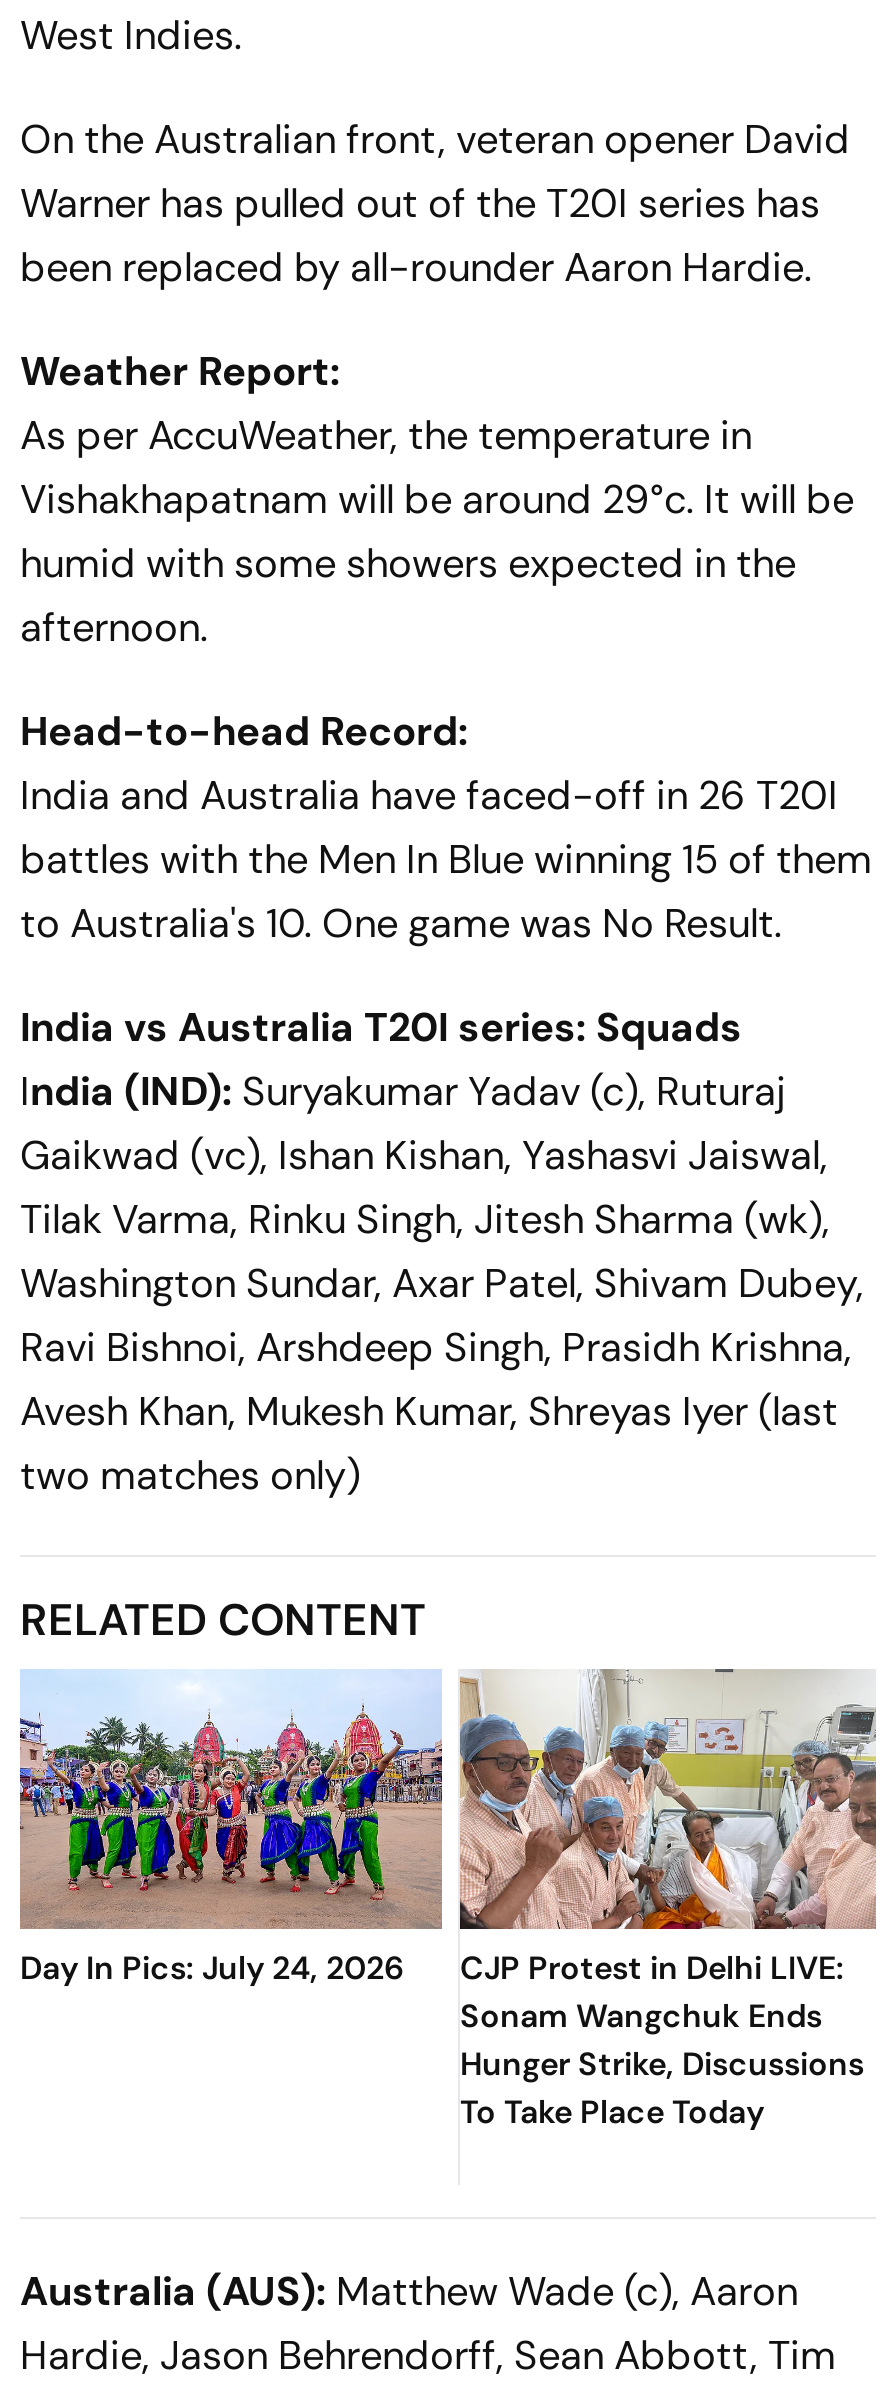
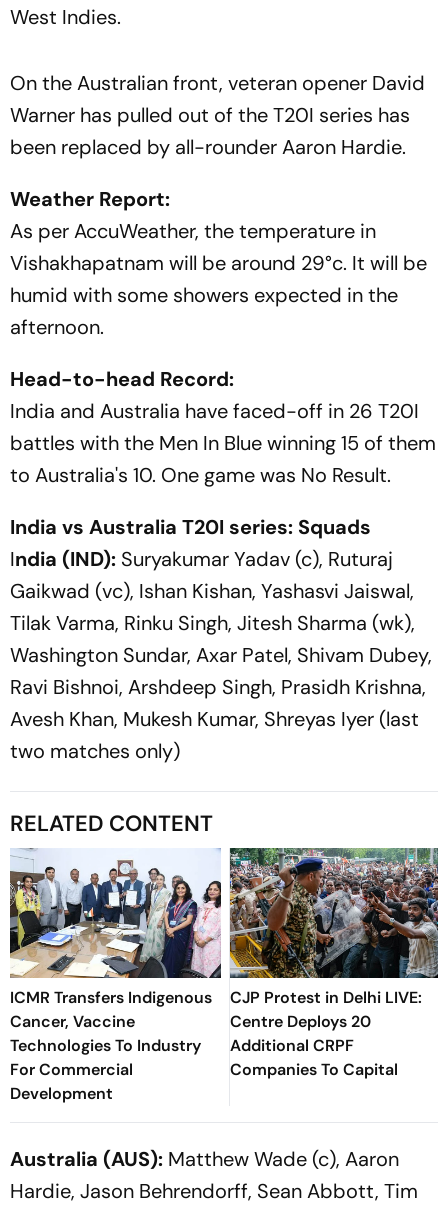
- [image]
- Day In Pics: July 24, 2026
+ [image]
+ ICMR Transfers Indigenous
+ Cancer, Vaccine
+ Technologies To Industry
+ For Commercial
+ Development

- [image]
- Sonam Wangchuk Ends
- Hunger Strike, Discussions
- To Take Place Today
+ [image]
+ Centre Deploys 20
+ Additional CRPF
+ Companies To Capital
